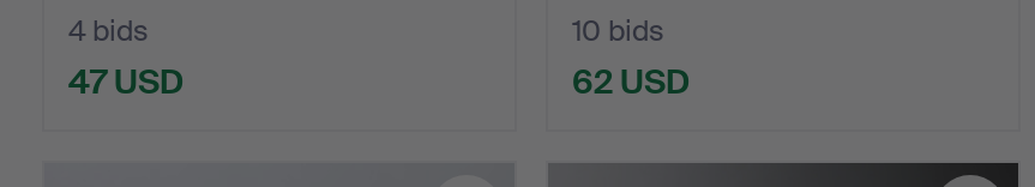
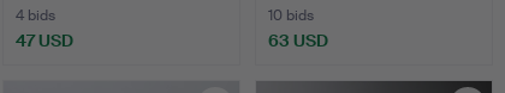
- 62 USD
+ 63 USD
